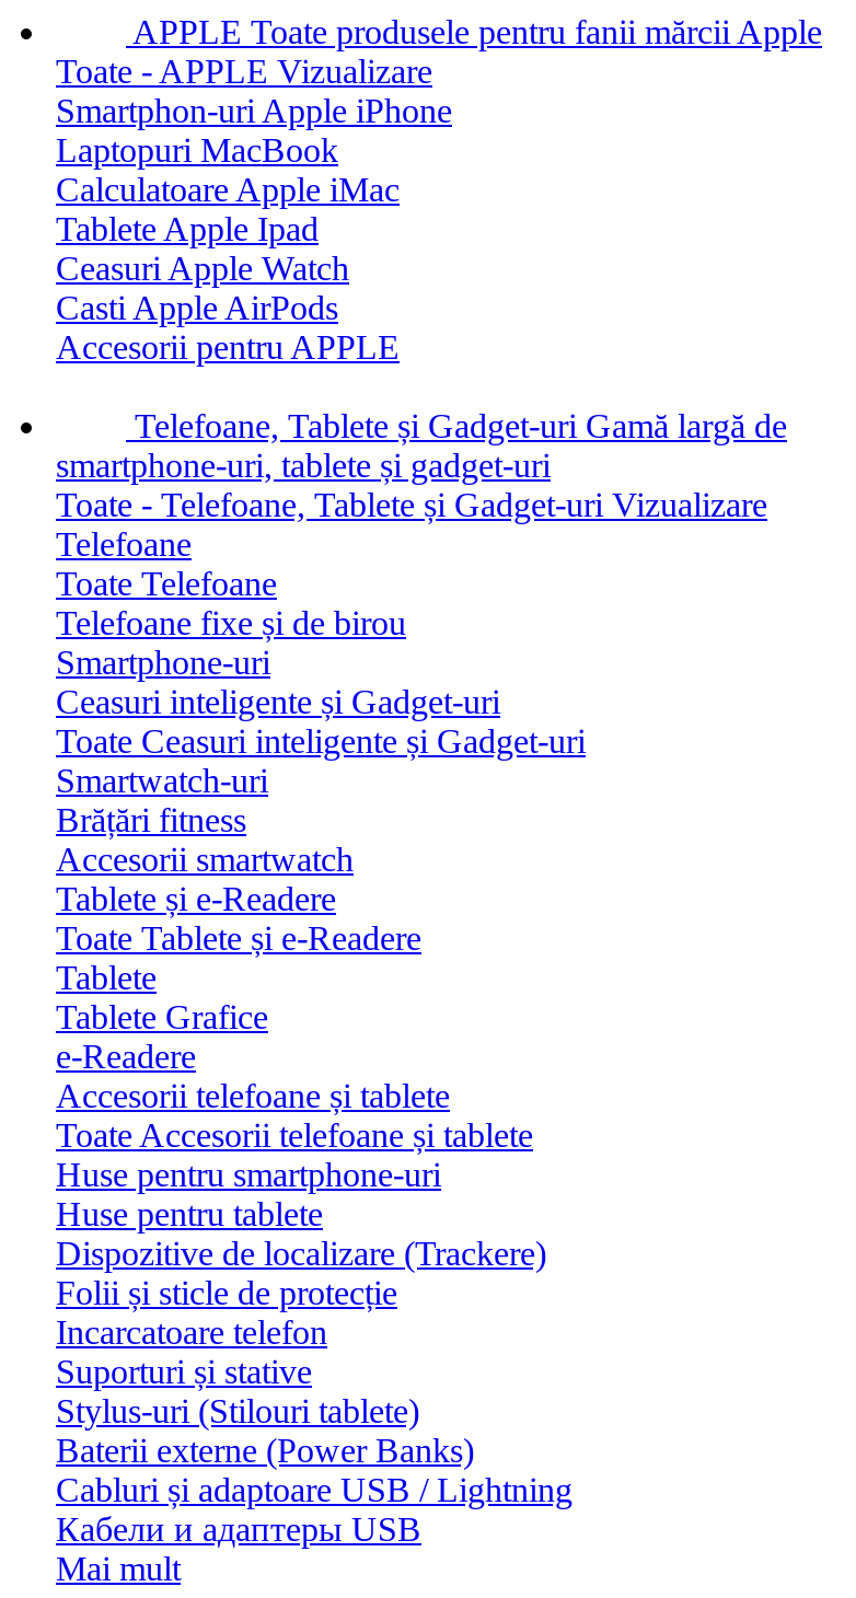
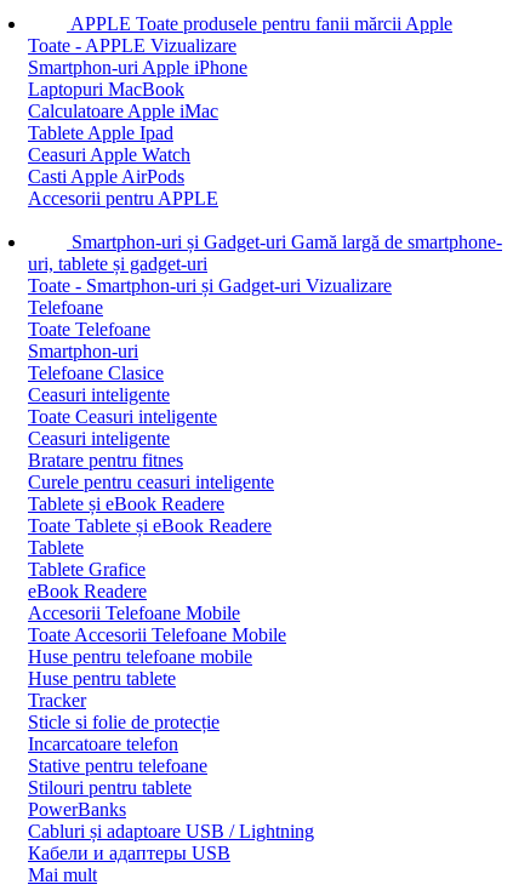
- Telefoane, Tablete și Gadget-uri Gamă largă de
- smartphone-uri, tablete și gadget-uri
- Toate - Telefoane, Tablete și Gadget-uri Vizualizare
+ Smartphon-uri și Gadget-uri Gamă largă de smartphone-
+ uri, tablete și gadget-uri
+ Toate - Smartphon-uri și Gadget-uri Vizualizare

- Telefoane fixe și de birou
- Smartphone-uri
- Ceasuri inteligente și Gadget-uri
- Toate Ceasuri inteligente și Gadget-uri
- Smartwatch-uri
- Brățări fitness
- Accesorii smartwatch
- Tablete și e-Readere
- Toate Tablete și e-Readere
+ Smartphon-uri
+ Telefoane Clasice
+ Ceasuri inteligente
+ Toate Ceasuri inteligente
+ Ceasuri inteligente
+ Bratare pentru fitnes
+ Curele pentru ceasuri inteligente
+ Tablete și eBook Readere
+ Toate Tablete și eBook Readere

- e-Readere
- Accesorii telefoane și tablete
- Toate Accesorii telefoane și tablete
- Huse pentru smartphone-uri
+ eBook Readere
+ Accesorii Telefoane Mobile
+ Toate Accesorii Telefoane Mobile
+ Huse pentru telefoane mobile

- Dispozitive de localizare (Trackere)
- Folii și sticle de protecție
+ Tracker
+ Sticle si folie de protecție

- Suporturi și stative
- Stylus-uri (Stilouri tablete)
- Baterii externe (Power Banks)
+ Stative pentru telefoane
+ Stilouri pentru tablete
+ PowerBanks
